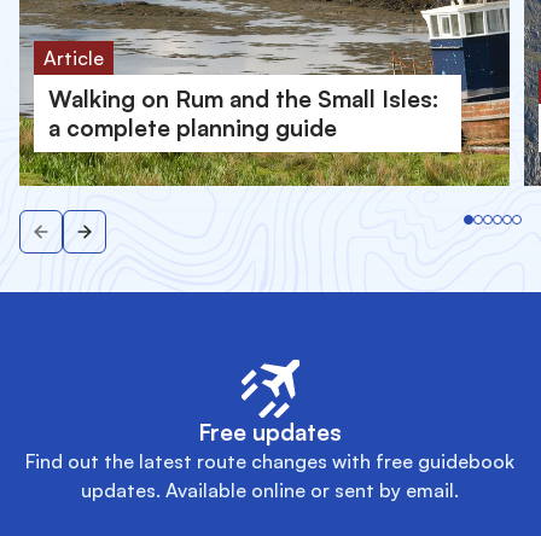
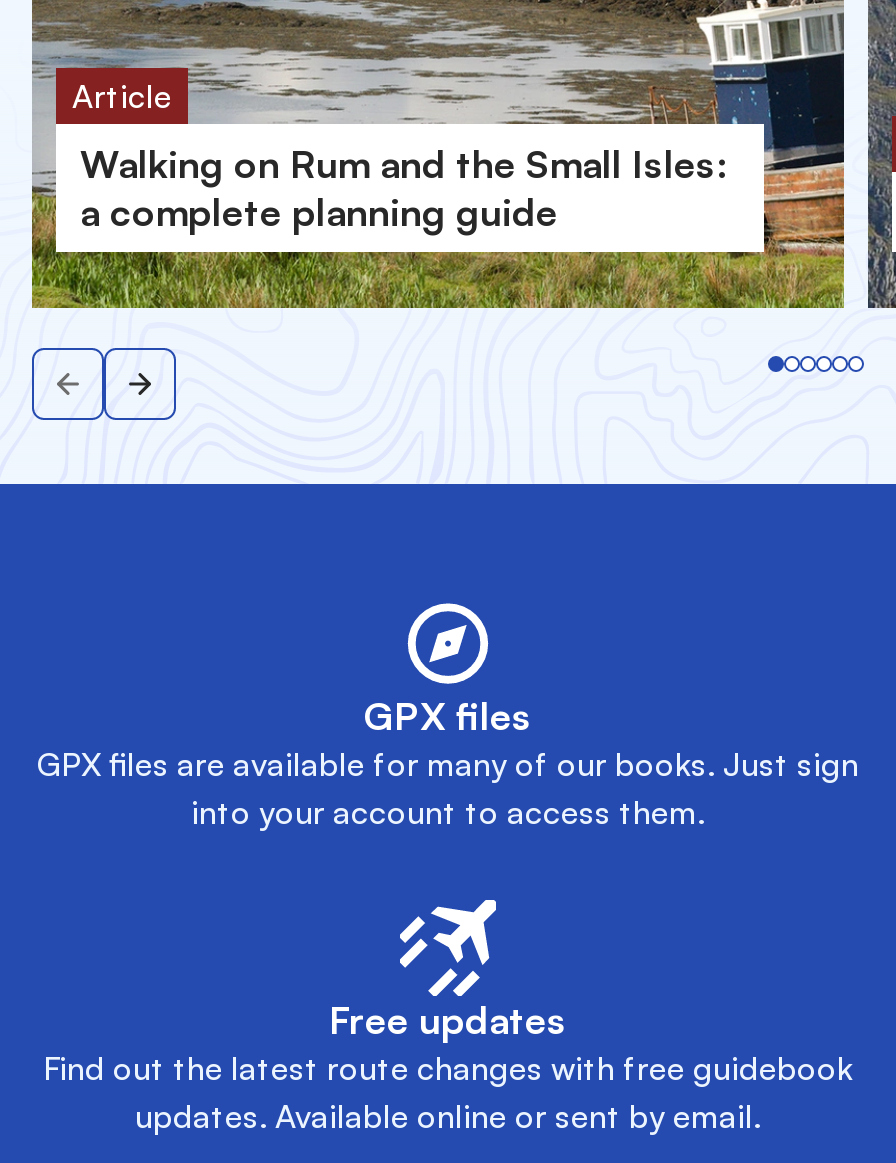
+ [image]
+ GPX files
+ GPX files are available for many of our books. Just sign
+ into your account to access them.
